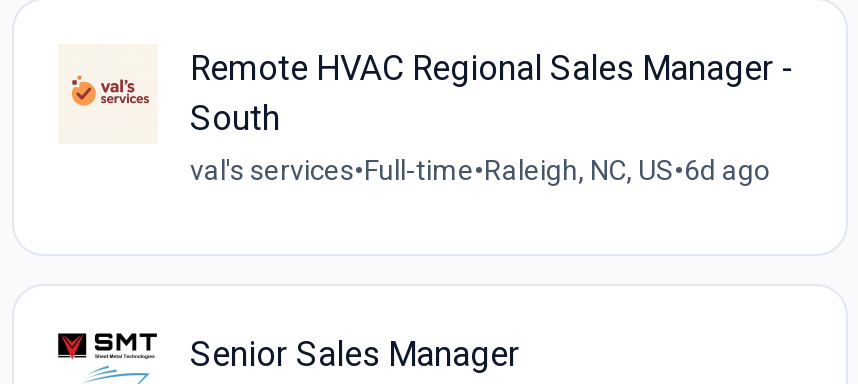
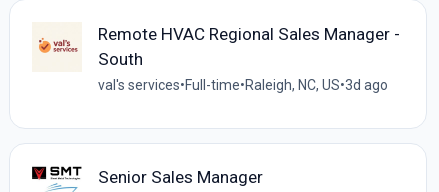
- val's services•Full-time•Raleigh, NC, US•6d ago
+ val's services•Full-time•Raleigh, NC, US•3d ago
